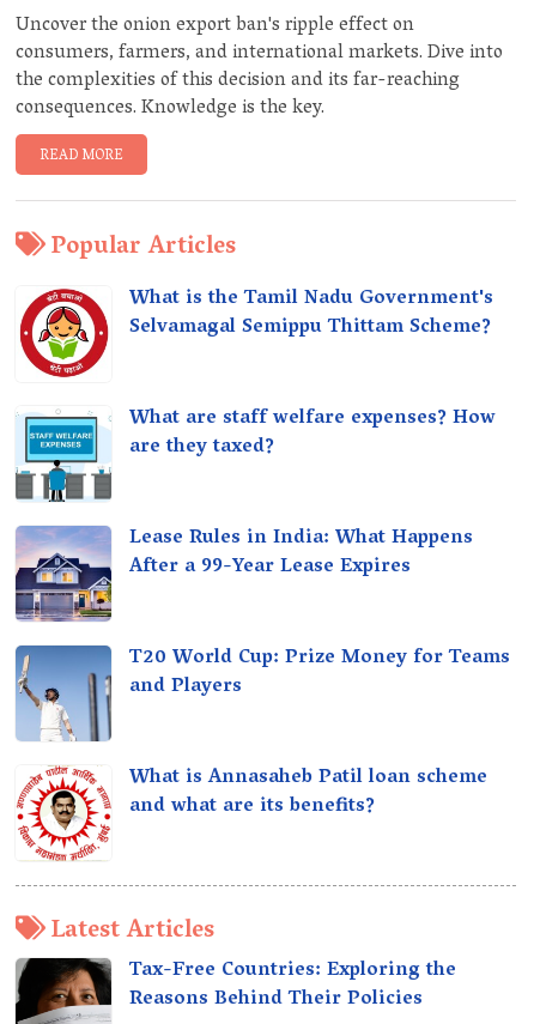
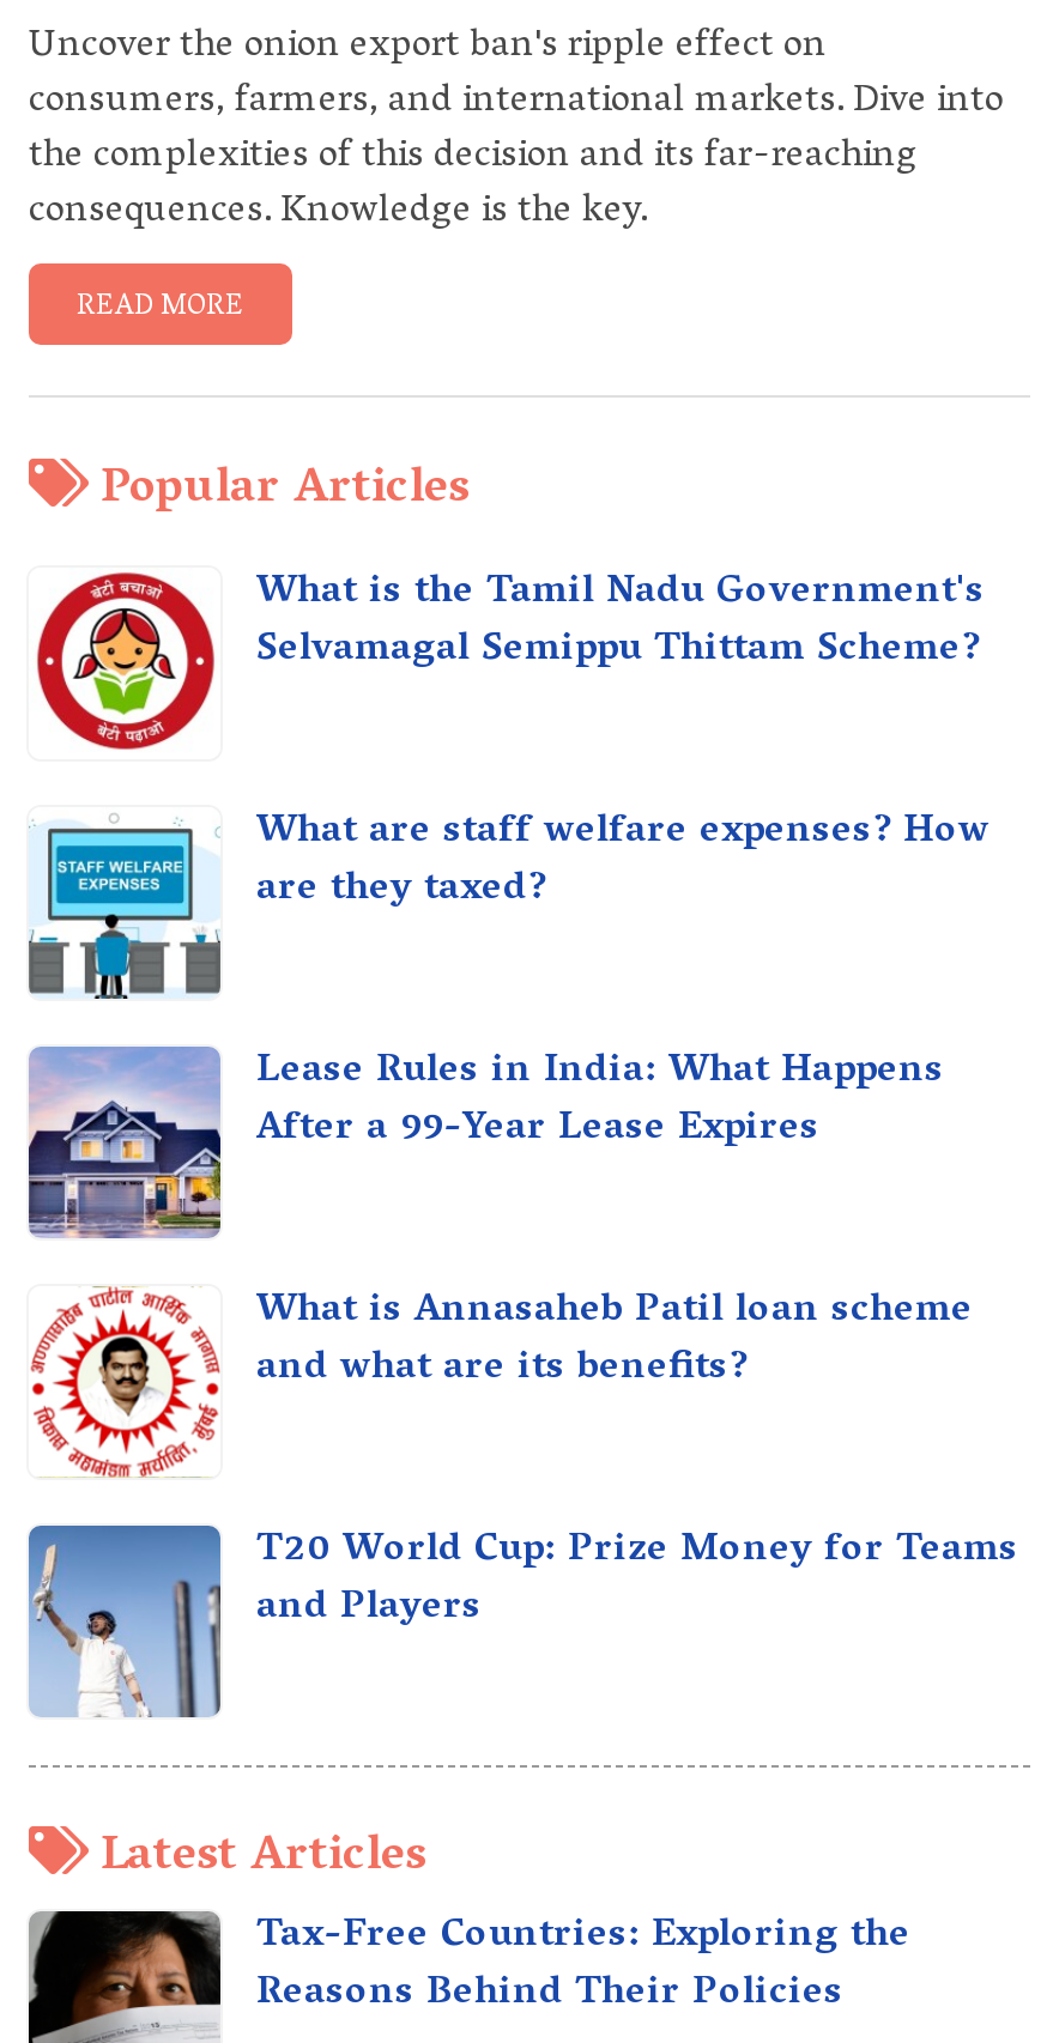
moved down: [image] | T20 World Cup: Prize Money for Teams | and Players

moved up: [image] | What is Annasaheb Patil loan scheme | and what are its benefits?
